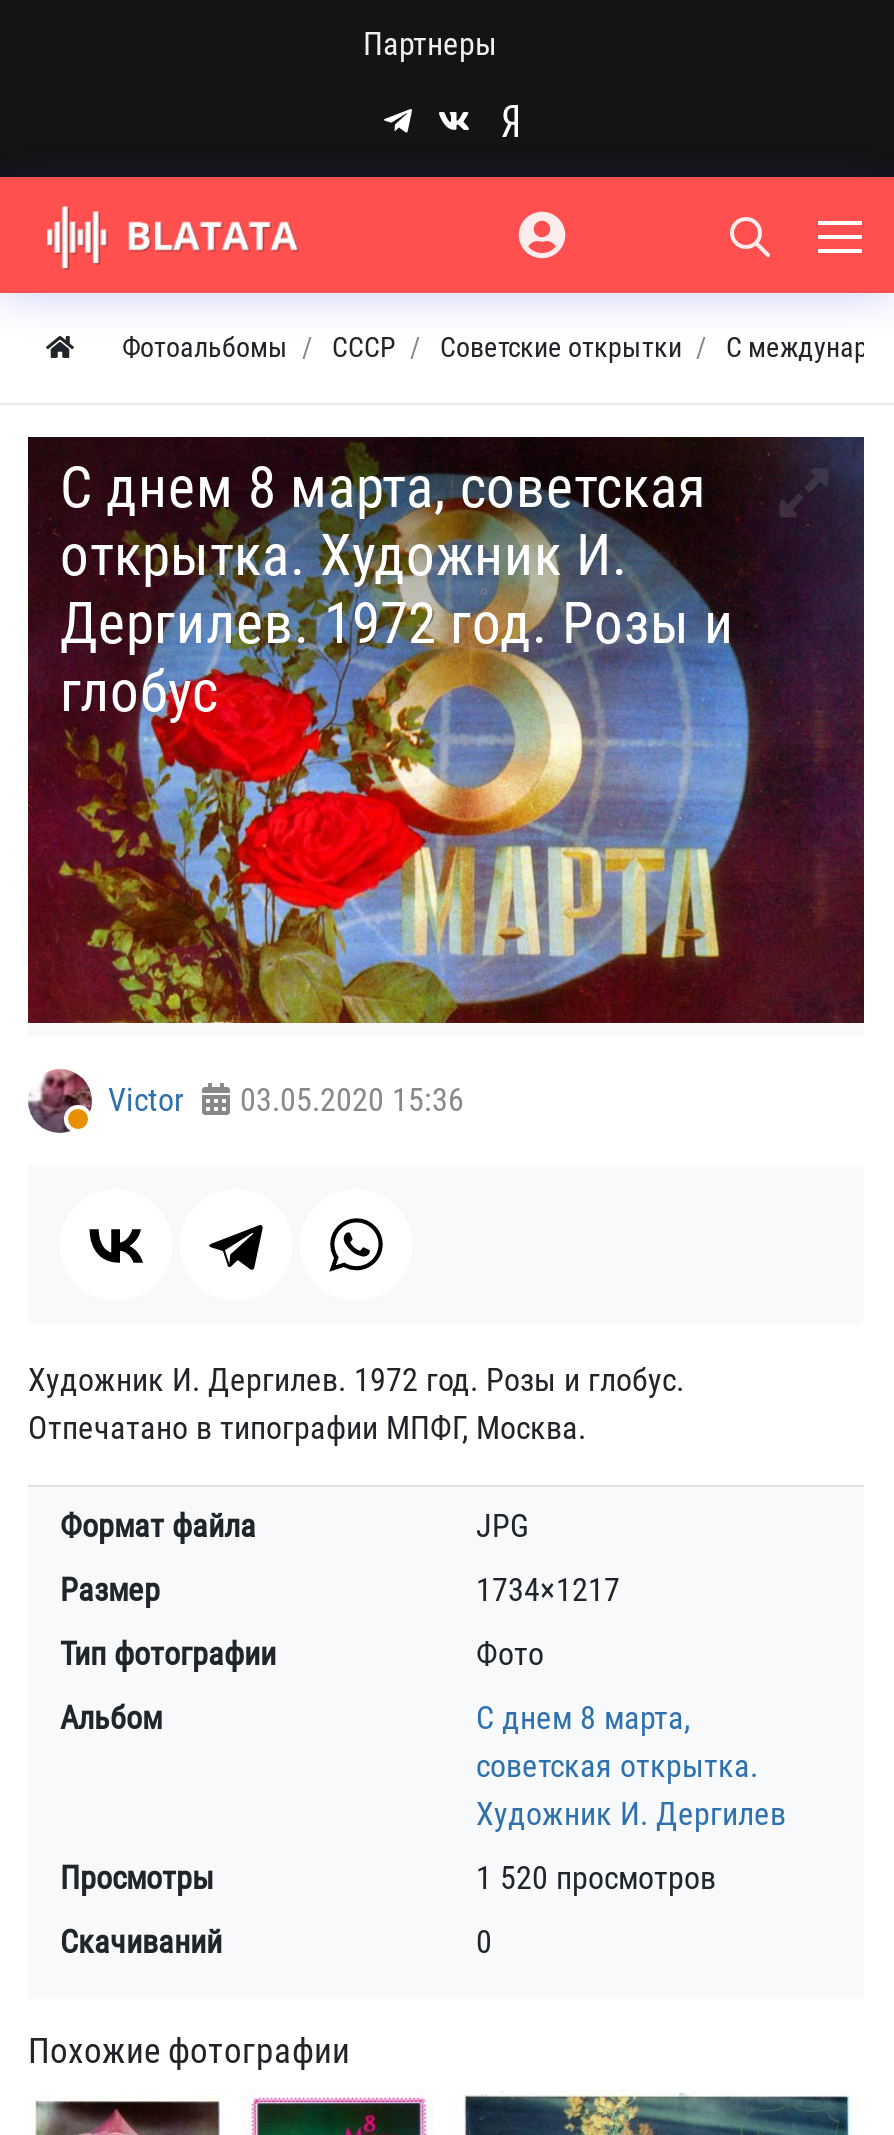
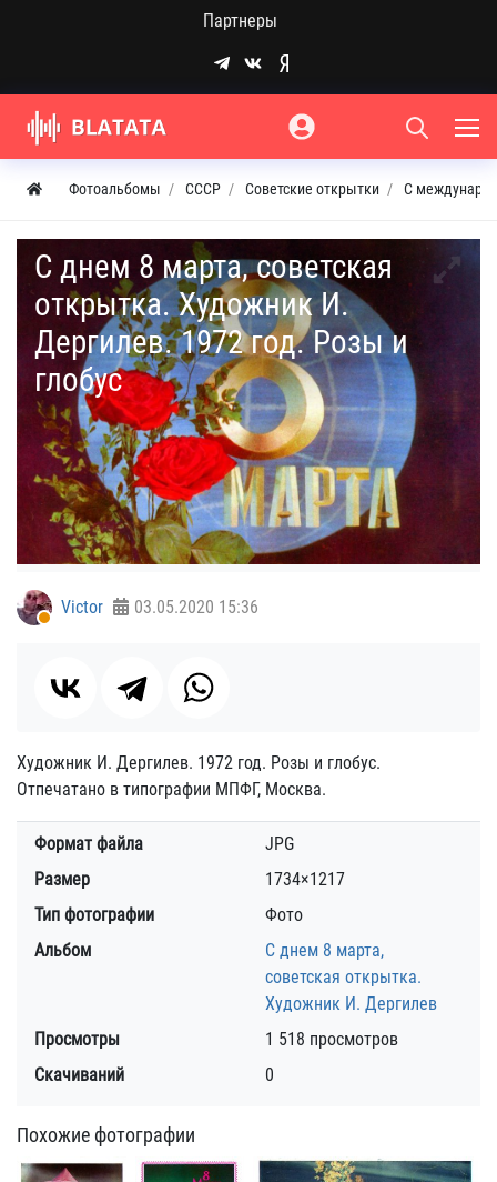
- 1 520 просмотров
+ 1 518 просмотров
